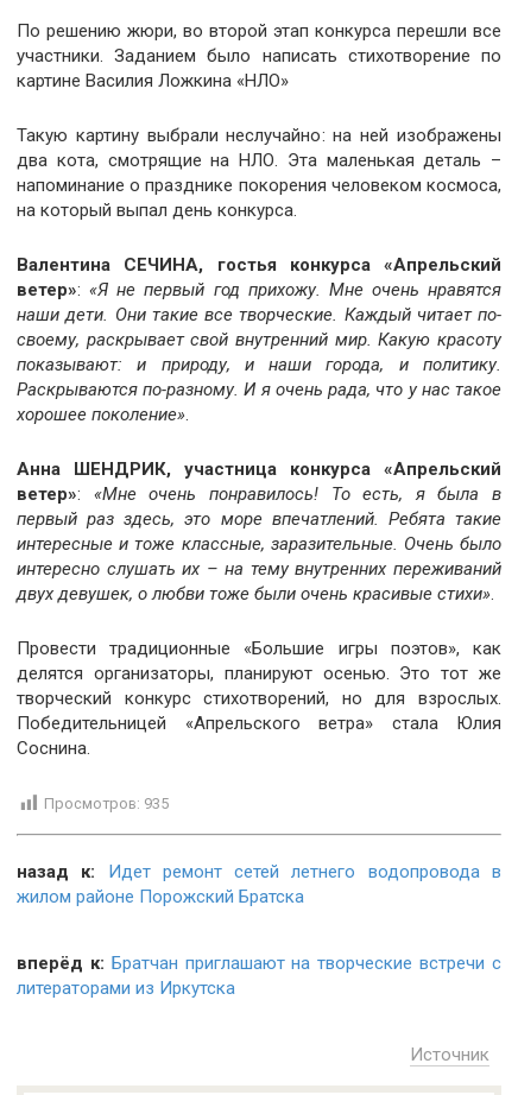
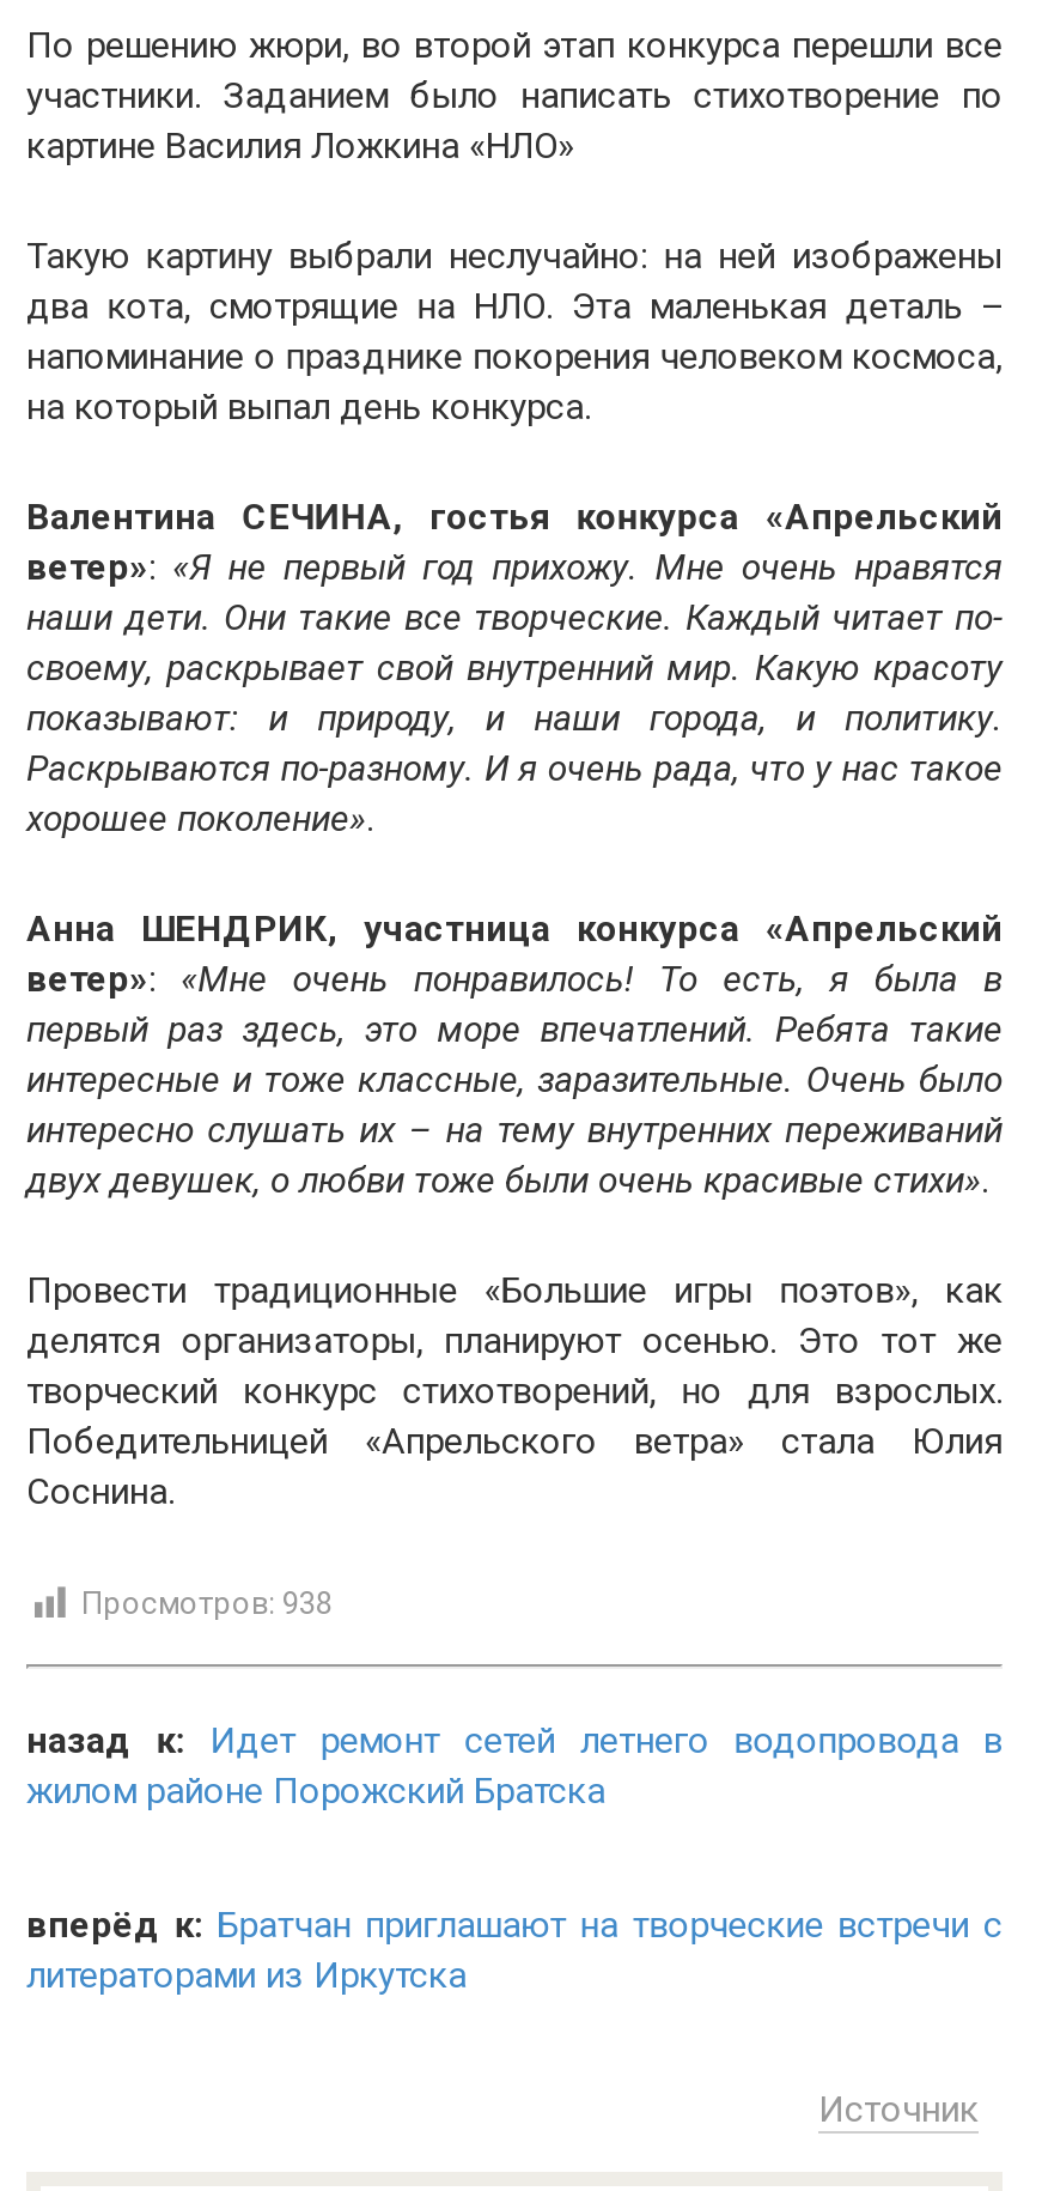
- Просмотров: 935
+ Просмотров: 938
